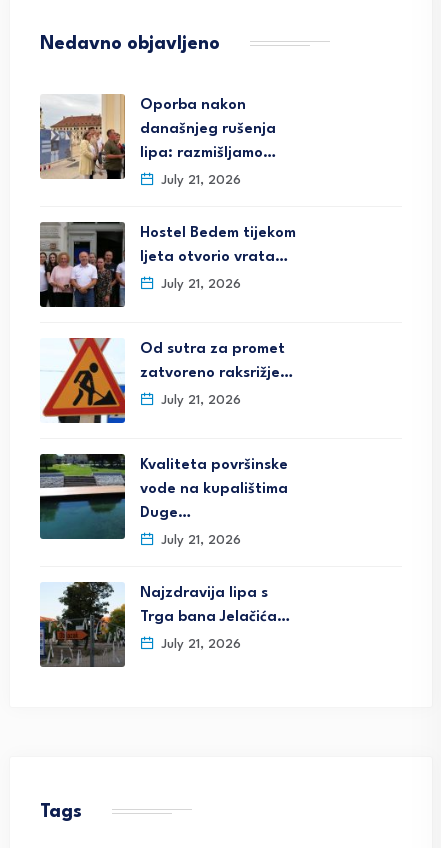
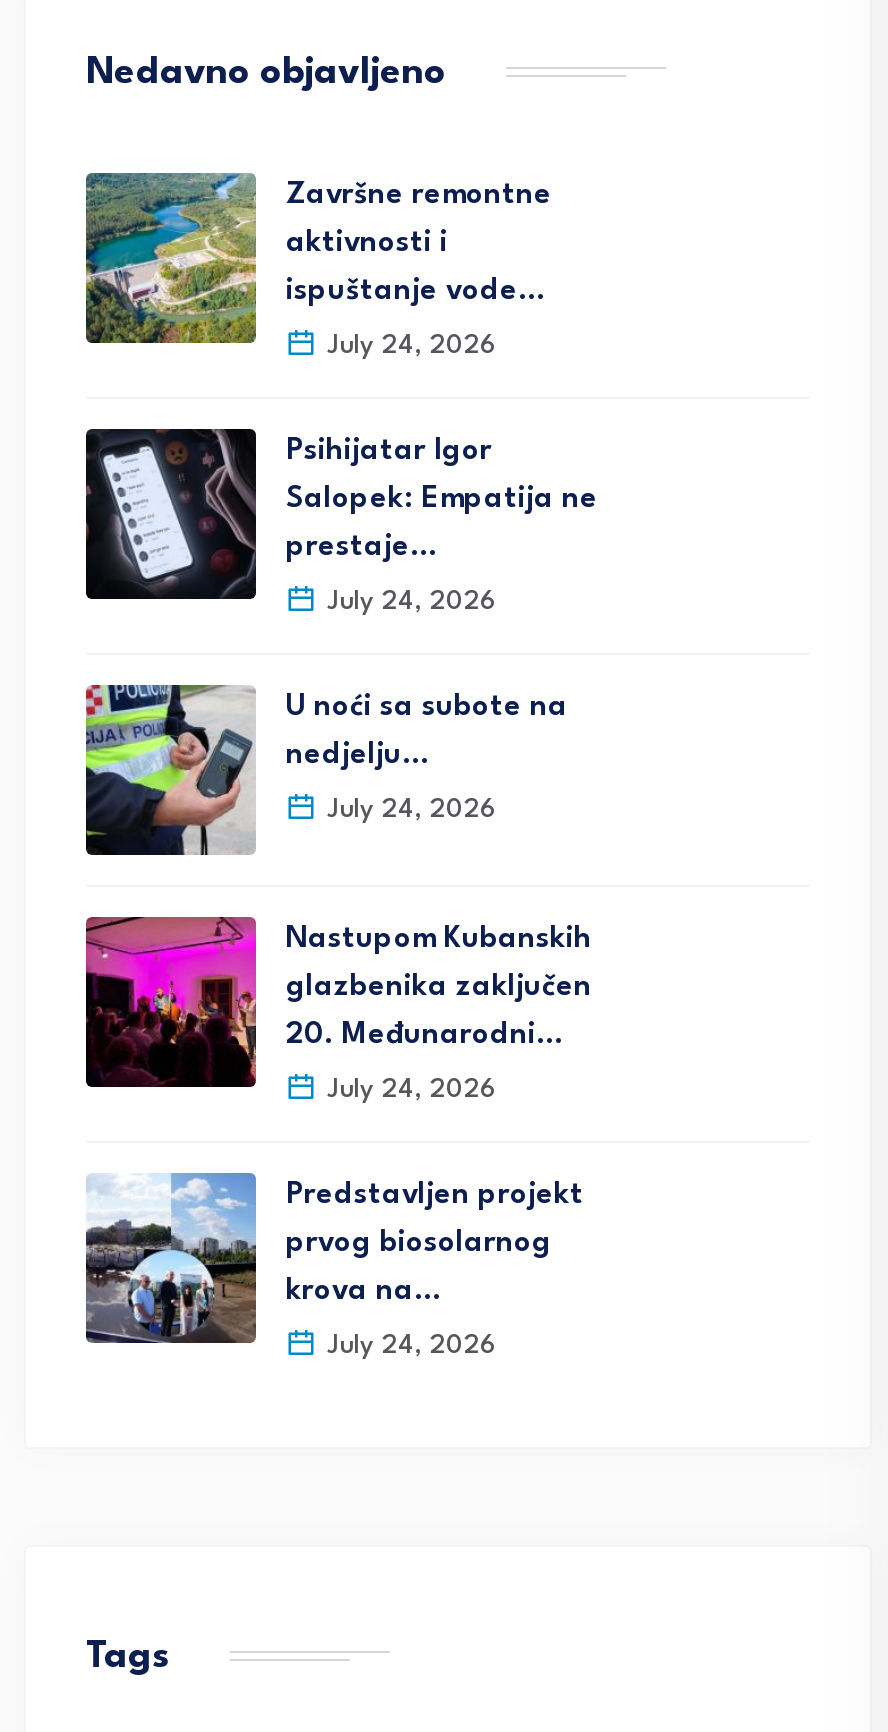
- [image]
- Oporba nakon
- današnjeg rušenja
- lipa: razmišljamo…
- July 21, 2026
+ [image]
+ Završne remontne
+ aktivnosti i
+ ispuštanje vode…
+ July 24, 2026

- [image]
- Hostel Bedem tijekom
- ljeta otvorio vrata…
- July 21, 2026
+ [image]
+ Psihijatar Igor
+ Salopek: Empatija ne
+ prestaje…
+ July 24, 2026

- [image]
- Od sutra za promet
- zatvoreno raksrižje…
- July 21, 2026
+ [image]
+ U noći sa subote na
+ nedjelju…
+ July 24, 2026

- [image]
- Kvaliteta površinske
- vode na kupalištima
- Duge…
- July 21, 2026
+ [image]
+ Nastupom Kubanskih
+ glazbenika zaključen
+ 20. Međunarodni…
+ July 24, 2026

- [image]
- Najzdravija lipa s
- Trga bana Jelačića…
- July 21, 2026
+ [image]
+ Predstavljen projekt
+ prvog biosolarnog
+ krova na…
+ July 24, 2026
